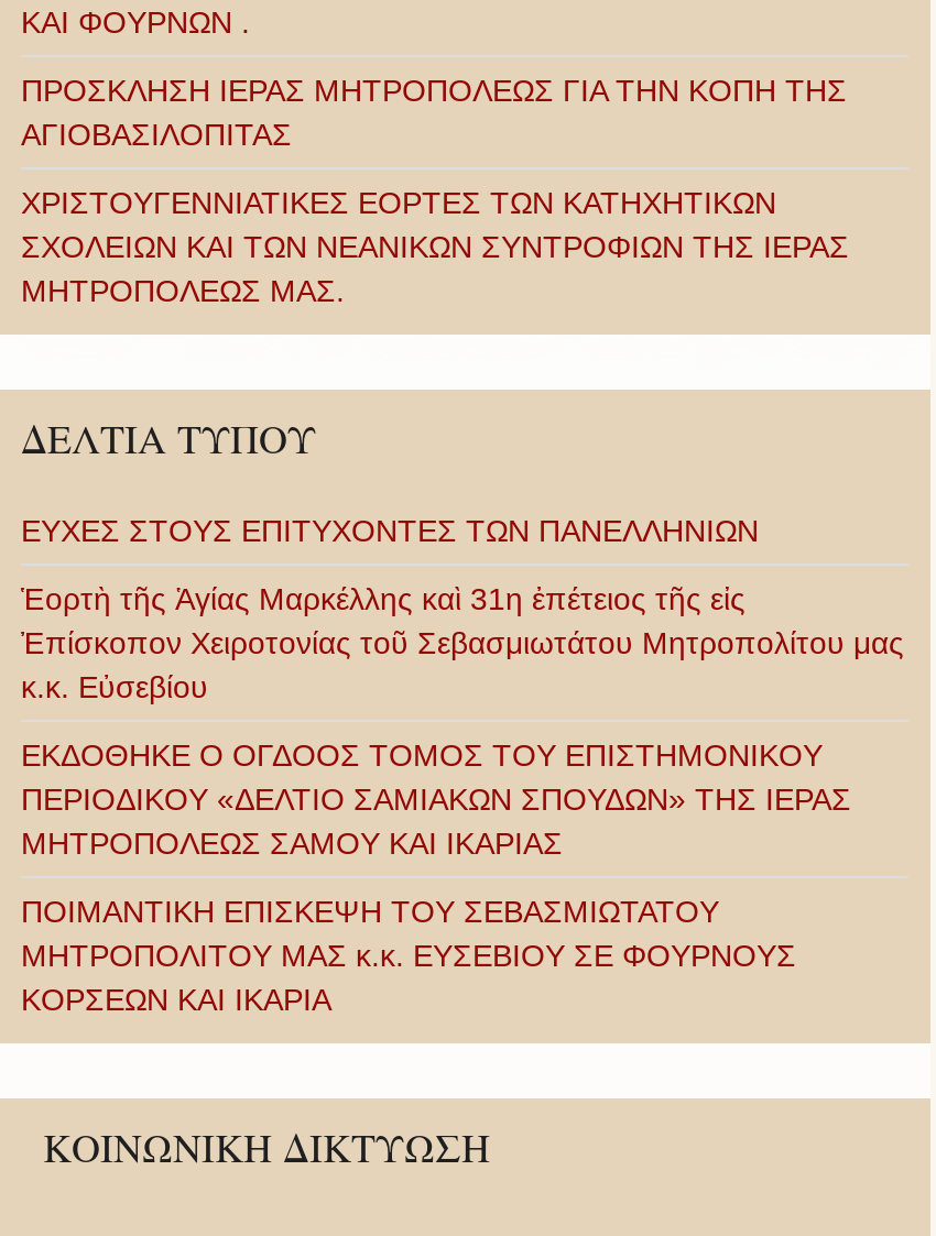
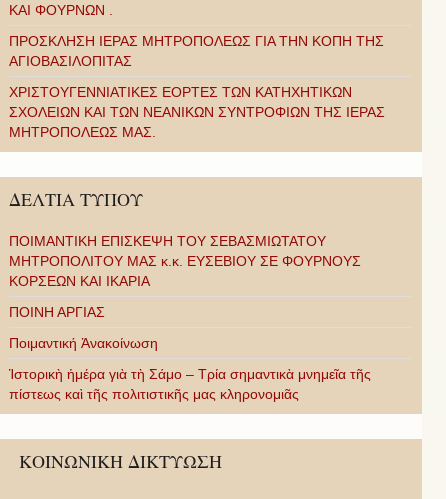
- ΕΥΧΕΣ ΣΤΟΥΣ ΕΠΙΤΥΧΟΝΤΕΣ ΤΩΝ ΠΑΝΕΛΛΗΝΙΩΝ
- Ἑορτὴ τῆς Ἁγίας Μαρκέλλης καὶ 31η ἐπέτειος τῆς εἰς
- Ἐπίσκοπον Χειροτονίας τοῦ Σεβασμιωτάτου Μητροπολίτου μας
- κ.κ. Εὐσεβίου
- ΕΚΔΟΘΗΚΕ Ο ΟΓΔΟΟΣ ΤΟΜΟΣ ΤΟΥ ΕΠΙΣΤΗΜΟΝΙΚΟΥ
- ΠΕΡΙΟΔΙΚΟΥ «ΔΕΛΤΙΟ ΣΑΜΙΑΚΩΝ ΣΠΟΥΔΩΝ» ΤΗΣ ΙΕΡΑΣ
- ΜΗΤΡΟΠΟΛΕΩΣ ΣΑΜΟΥ ΚΑΙ ΙΚΑΡΙΑΣ

moved up: ΠΟΙΜΑΝΤΙΚΗ ΕΠΙΣΚΕΨΗ ΤΟΥ ΣΕΒΑΣΜΙΩΤΑΤΟΥ | ΜΗΤΡΟΠΟΛΙΤΟΥ ΜΑΣ κ.κ. ΕΥΣΕΒΙΟΥ ΣΕ ΦΟΥΡΝΟΥΣ | ΚΟΡΣΕΩΝ ΚΑΙ ΙΚΑΡΙΑ

+ ΠΟΙΝΗ ΑΡΓΙΑΣ
+ Ποιμαντική Ἀνακοίνωση
+ Ἱστορικὴ ἡμέρα γιὰ τὴ Σάμο – Τρία σημαντικὰ μνημεῖα τῆς
+ πίστεως καὶ τῆς πολιτιστικῆς μας κληρονομιᾶς
